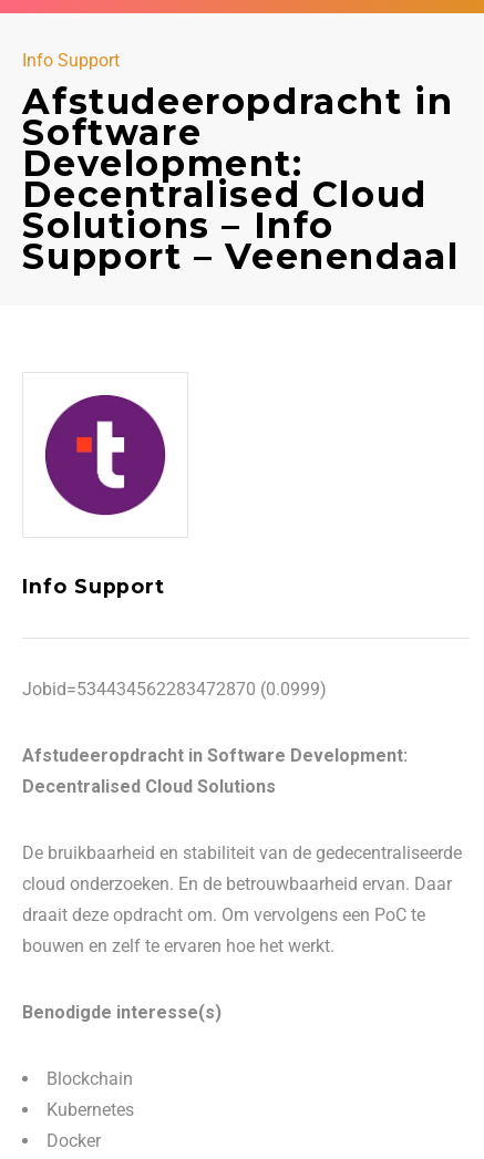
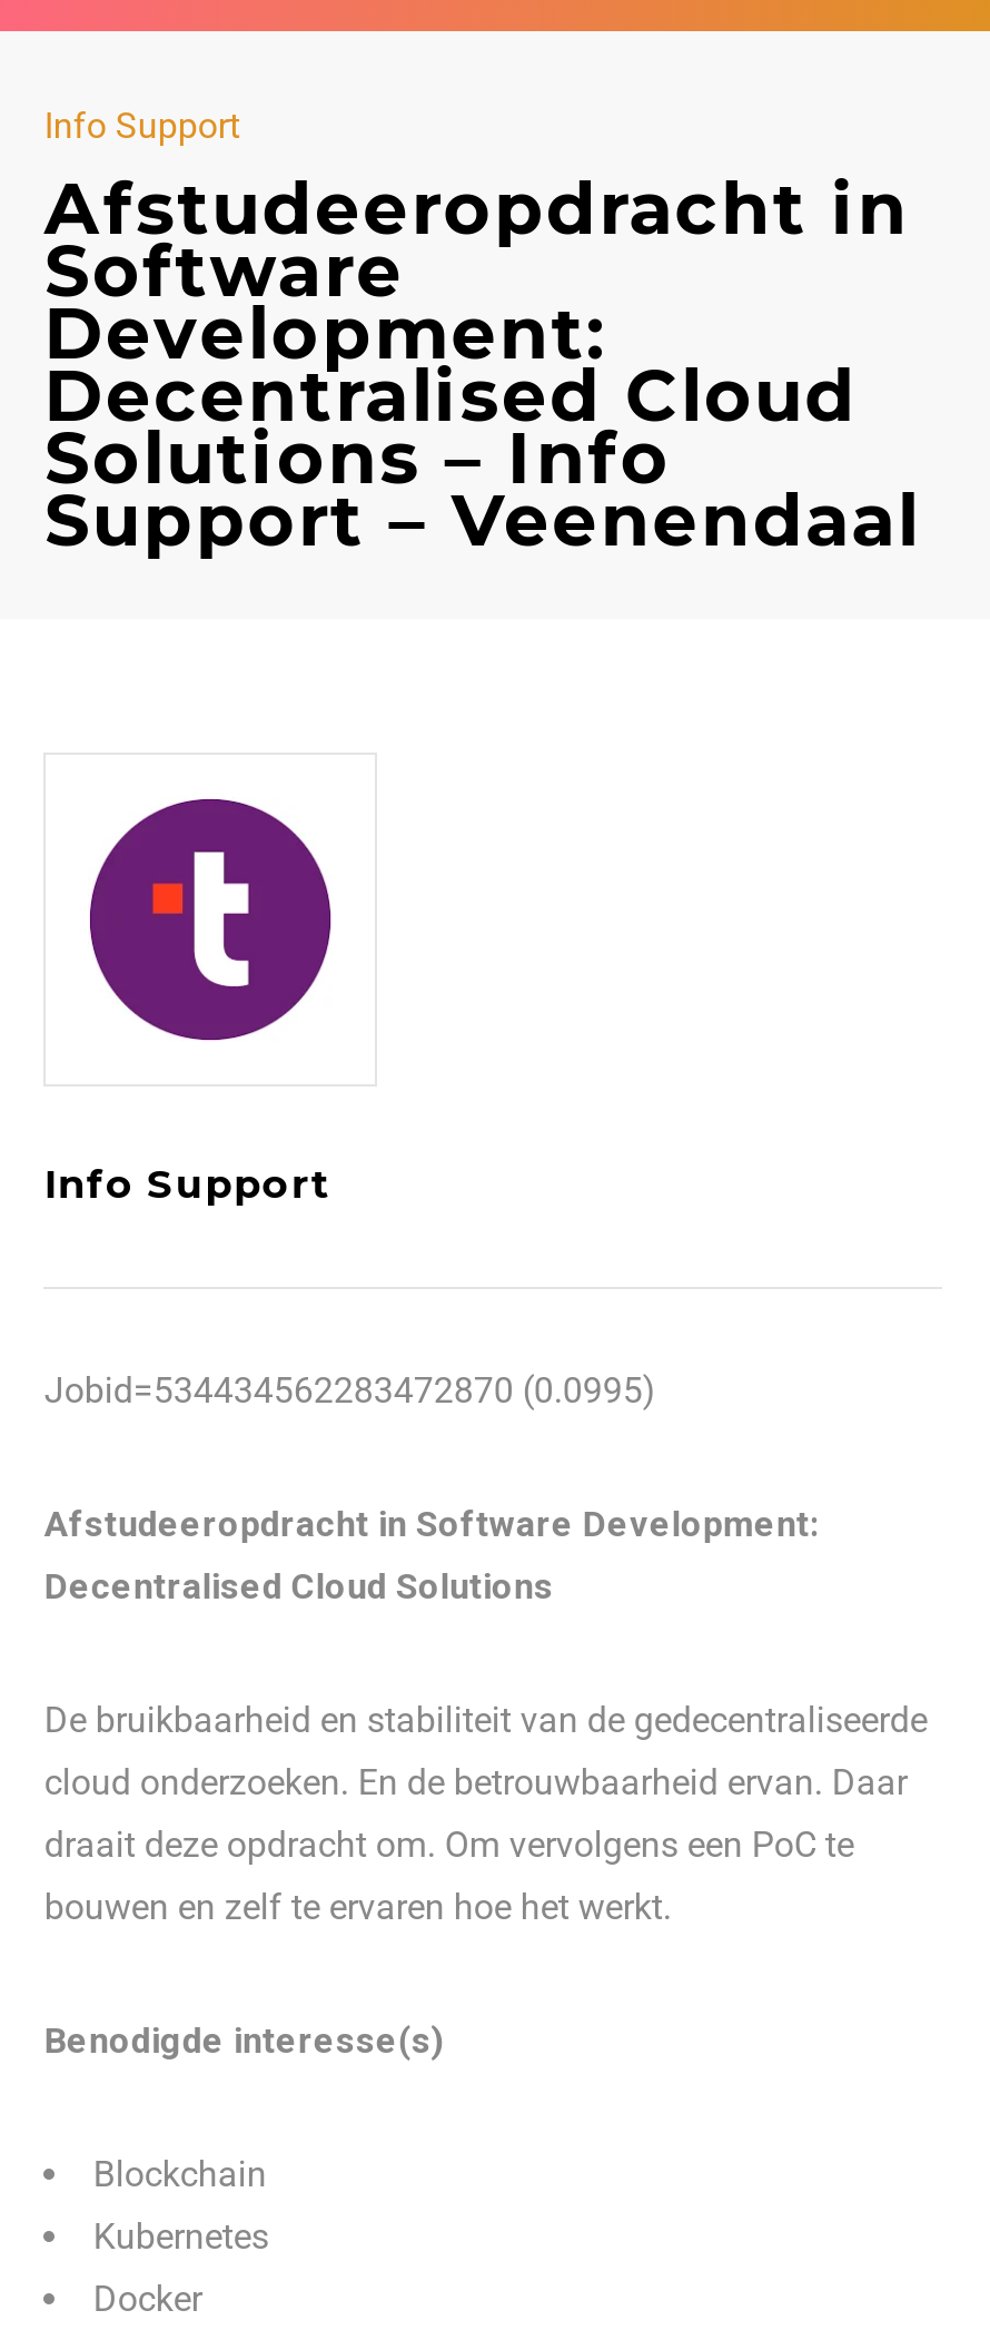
- Jobid=534434562283472870 (0.0999)
+ Jobid=534434562283472870 (0.0995)
